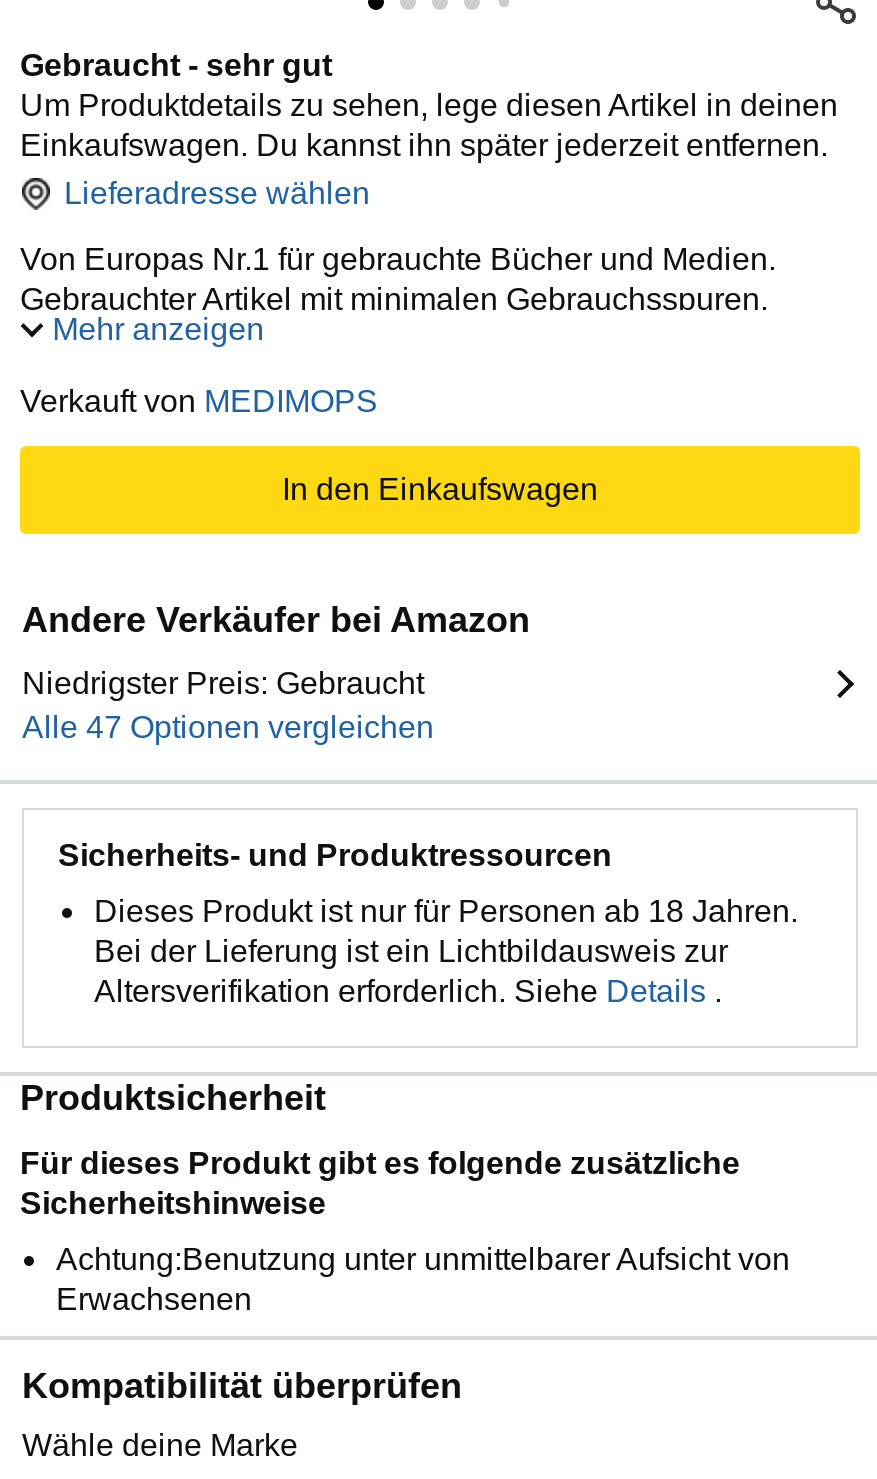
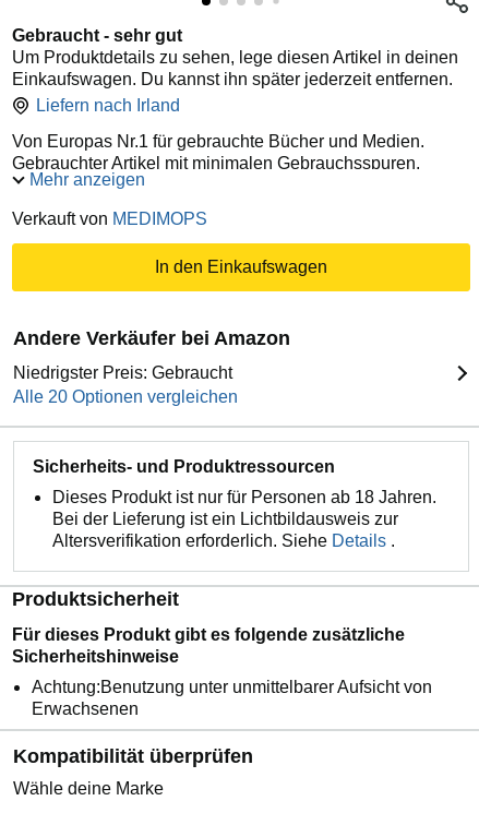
- Lieferadresse wählen
+ Liefern nach Irland

- Alle 47 Optionen vergleichen
+ Alle 20 Optionen vergleichen
